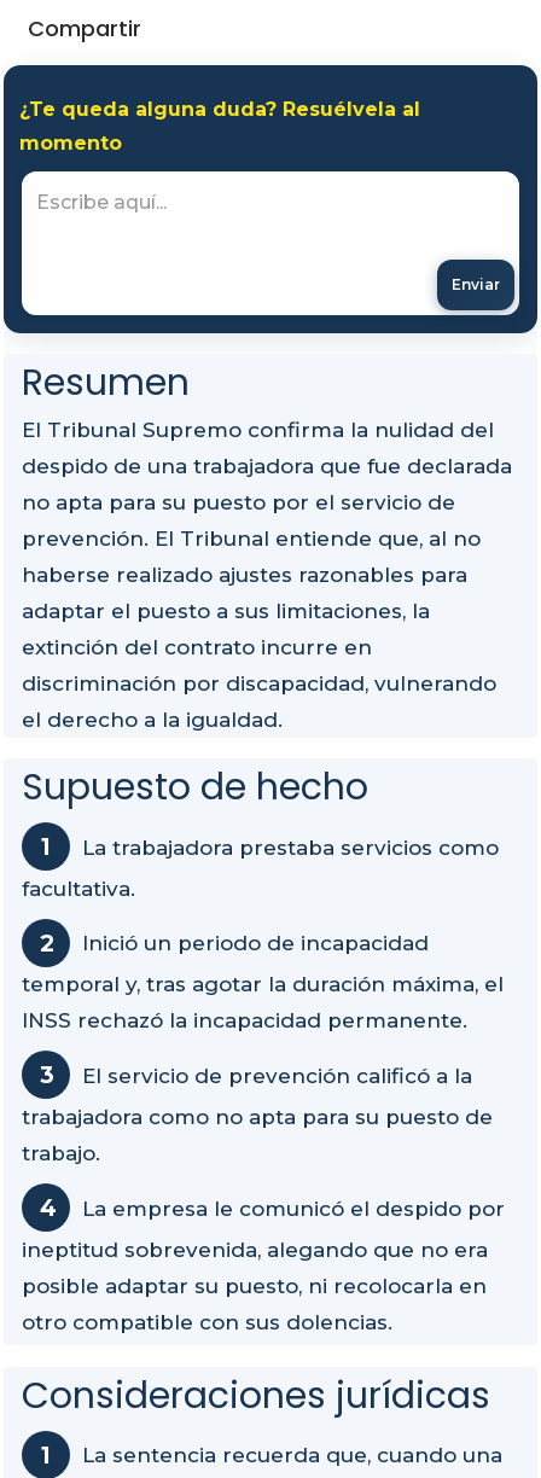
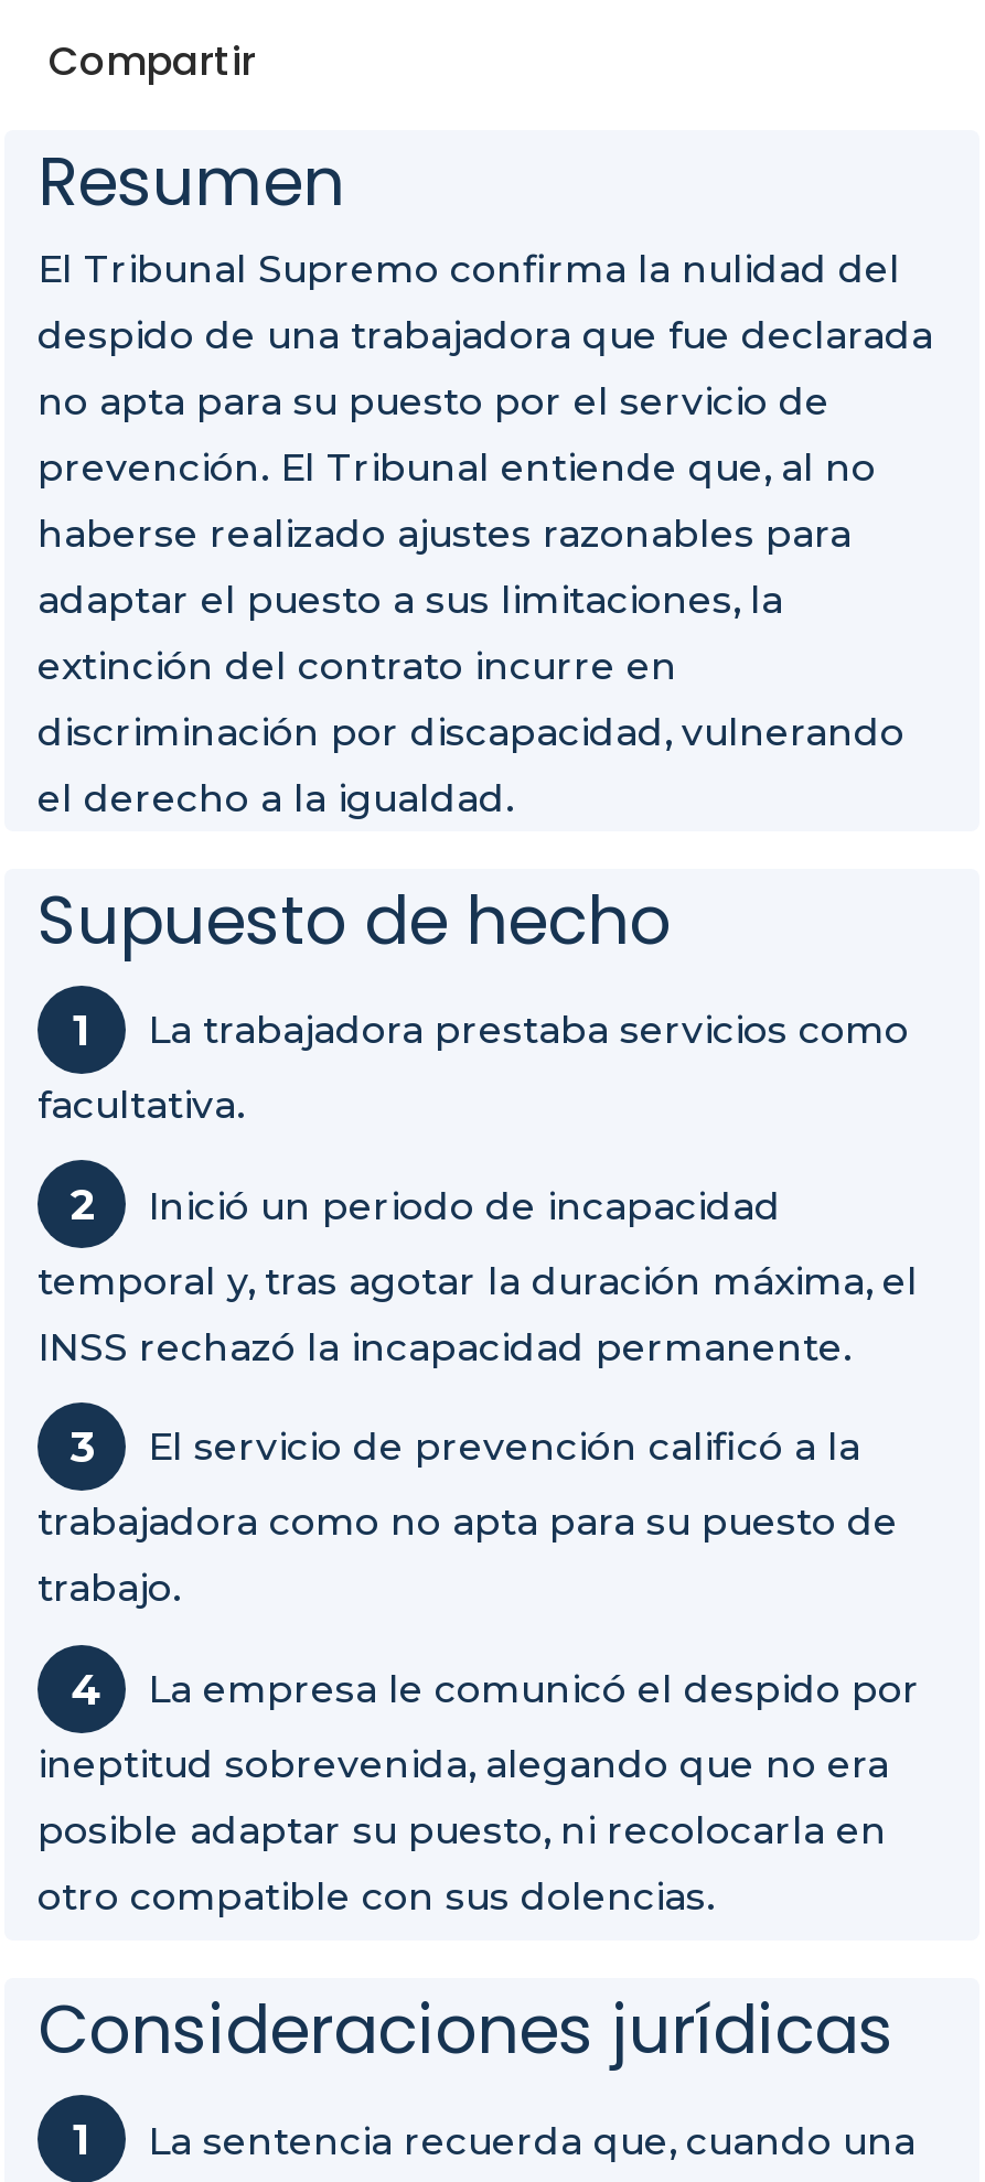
- [image]
- ¿Te queda alguna duda? Resuélvela al
- momento

- Enviar
